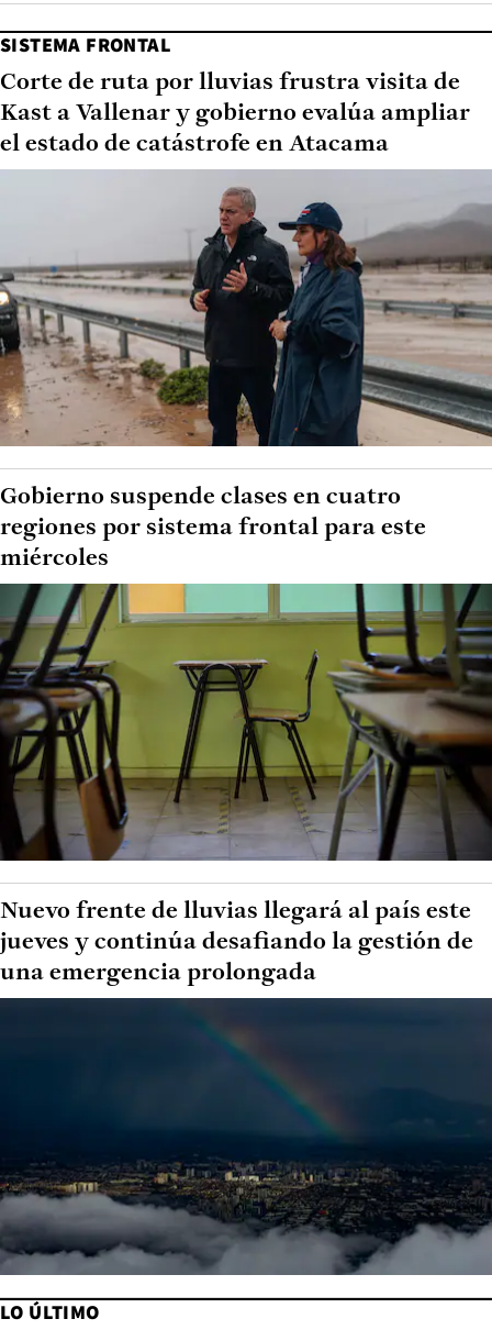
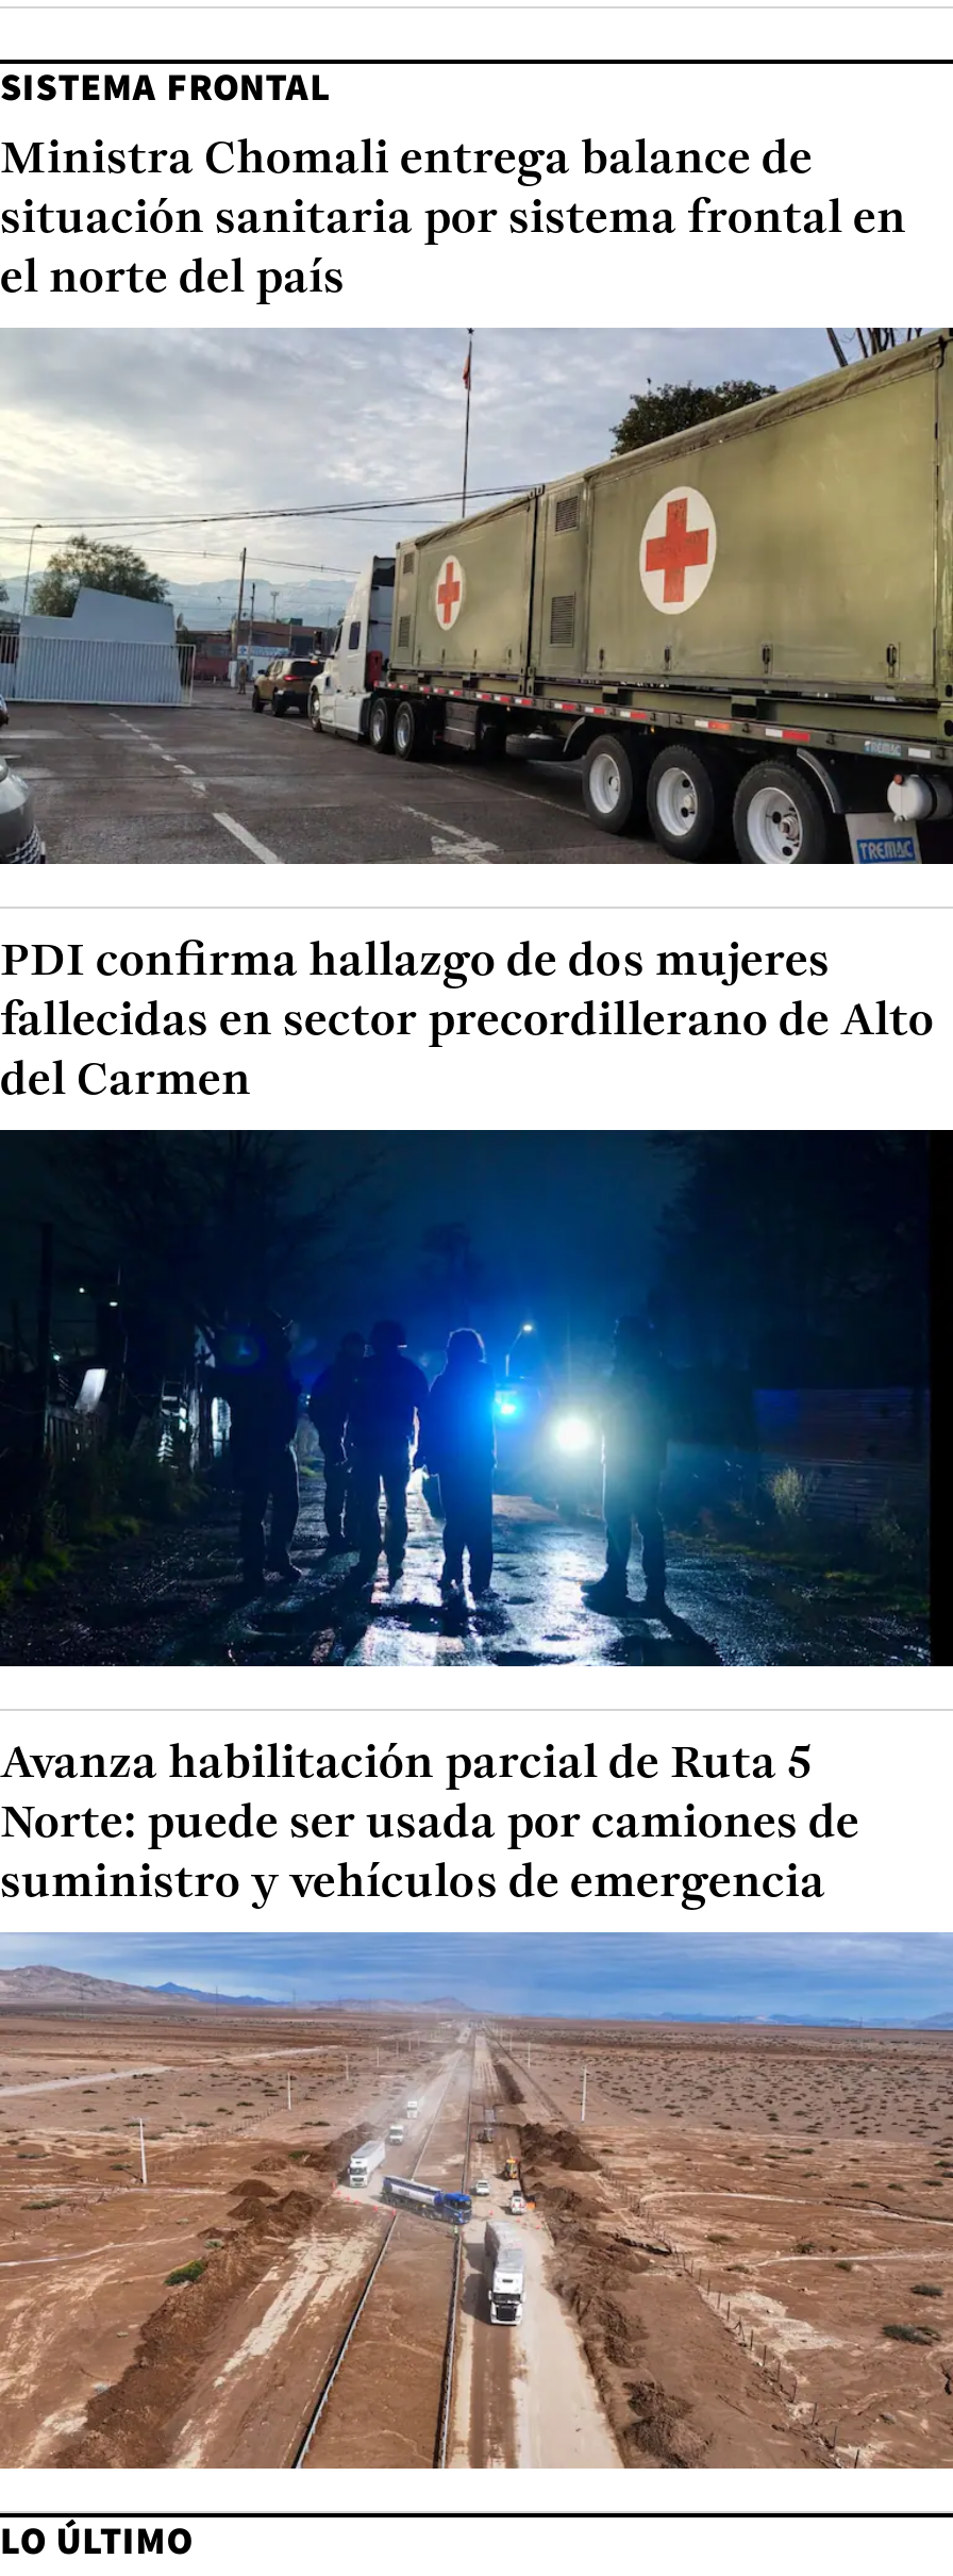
- Corte de ruta por lluvias frustra visita de
- Kast a Vallenar y gobierno evalúa ampliar
- el estado de catástrofe en Atacama
+ Ministra Chomali entrega balance de
+ situación sanitaria por sistema frontal en
+ el norte del país

- [image]
- Gobierno suspende clases en cuatro
- regiones por sistema frontal para este
- miércoles
+ [image]
+ PDI confirma hallazgo de dos mujeres
+ fallecidas en sector precordillerano de Alto
+ del Carmen

- [image]
- Nuevo frente de lluvias llegará al país este
- jueves y continúa desafiando la gestión de
- una emergencia prolongada
+ [image]
+ Avanza habilitación parcial de Ruta 5
+ Norte: puede ser usada por camiones de
+ suministro y vehículos de emergencia

- [image]
+ [image]
